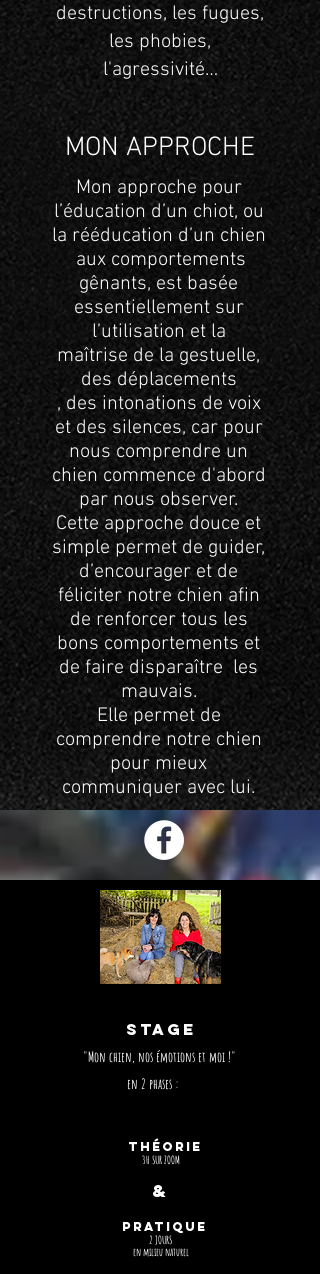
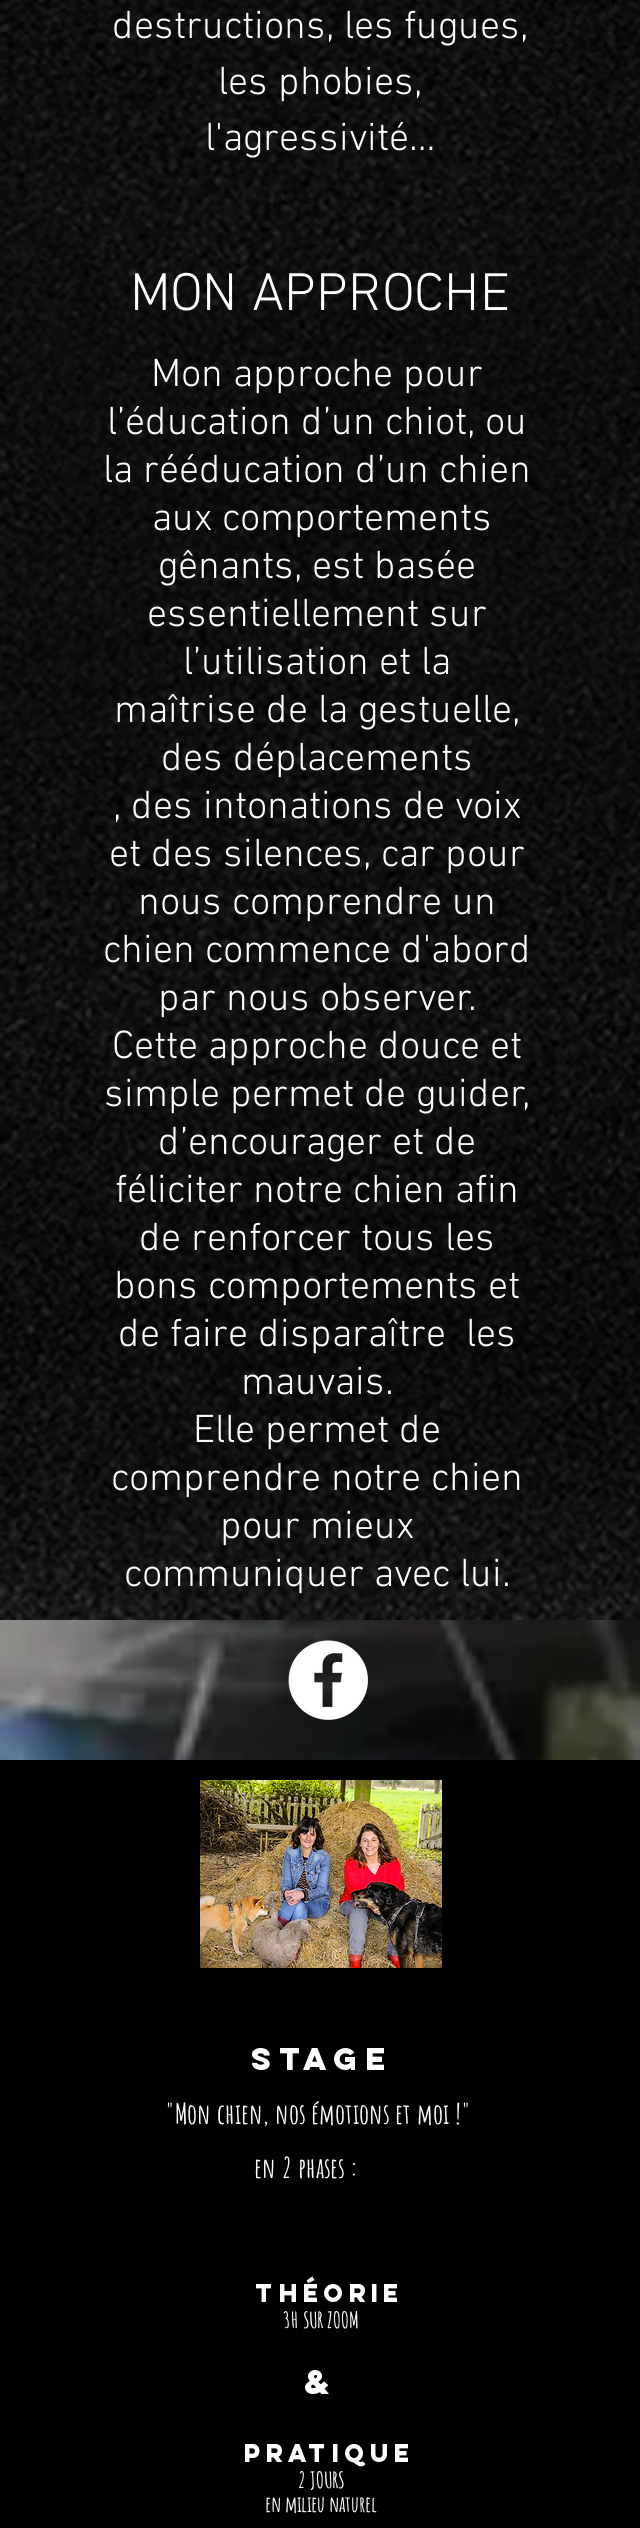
- [image]
+ [image]
